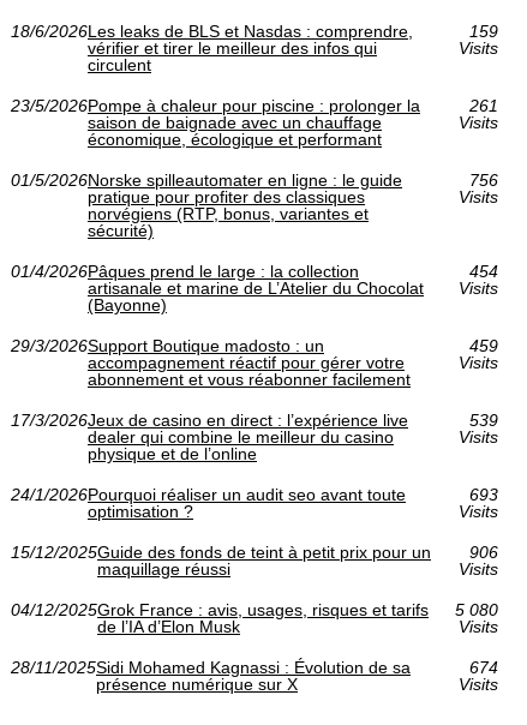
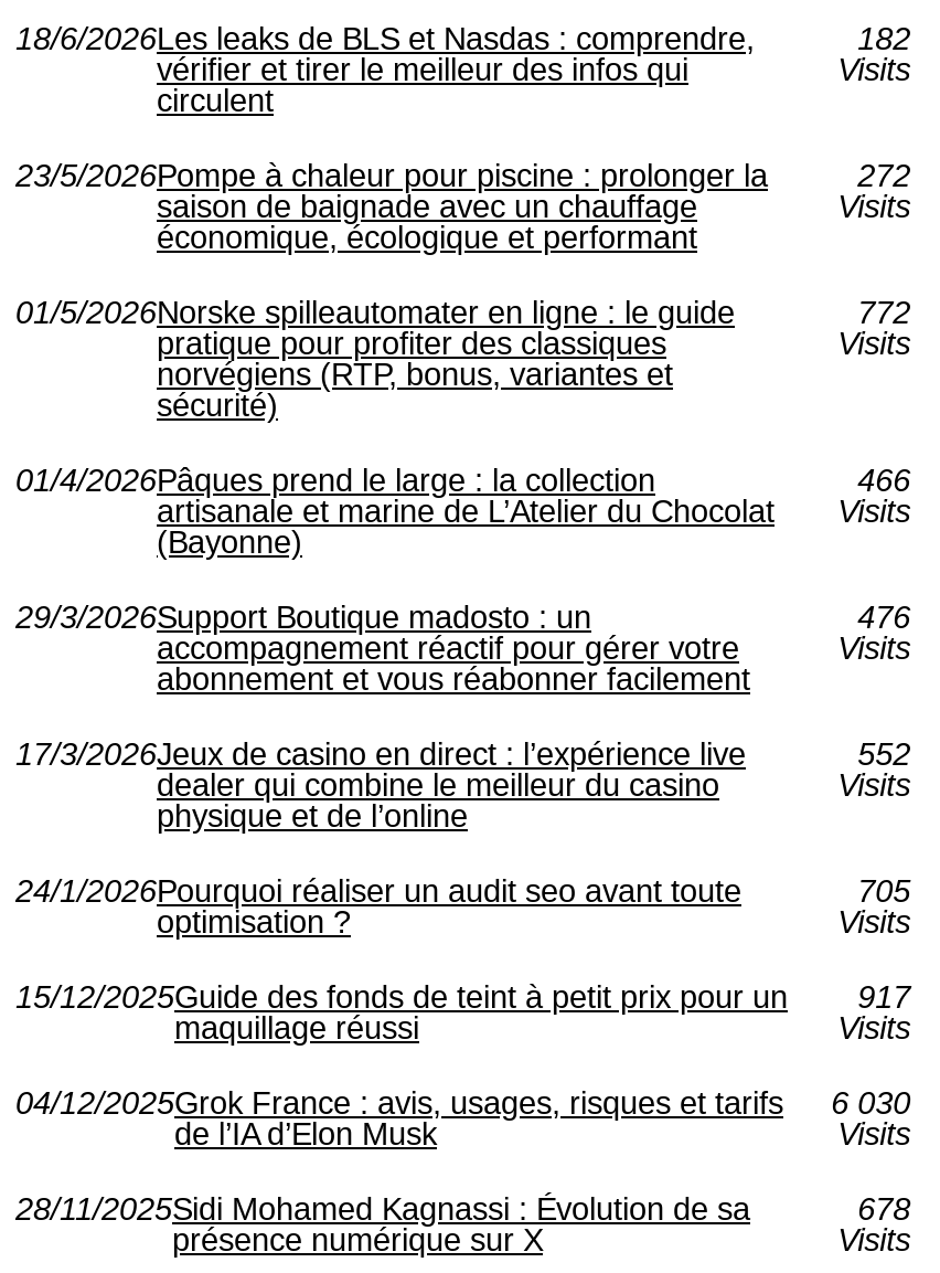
- 159
+ 182

- 261
+ 272

- 756
+ 772

- 454
+ 466

- 459
+ 476

- 539
+ 552

- 693
+ 705

- 15/12/2025Guide des fonds de teint à petit prix pour un 906
+ 15/12/2025Guide des fonds de teint à petit prix pour un 917

- 04/12/2025Grok France : avis, usages, risques et tarifs 5 080
+ 04/12/2025Grok France : avis, usages, risques et tarifs 6 030

- 674
+ 678
